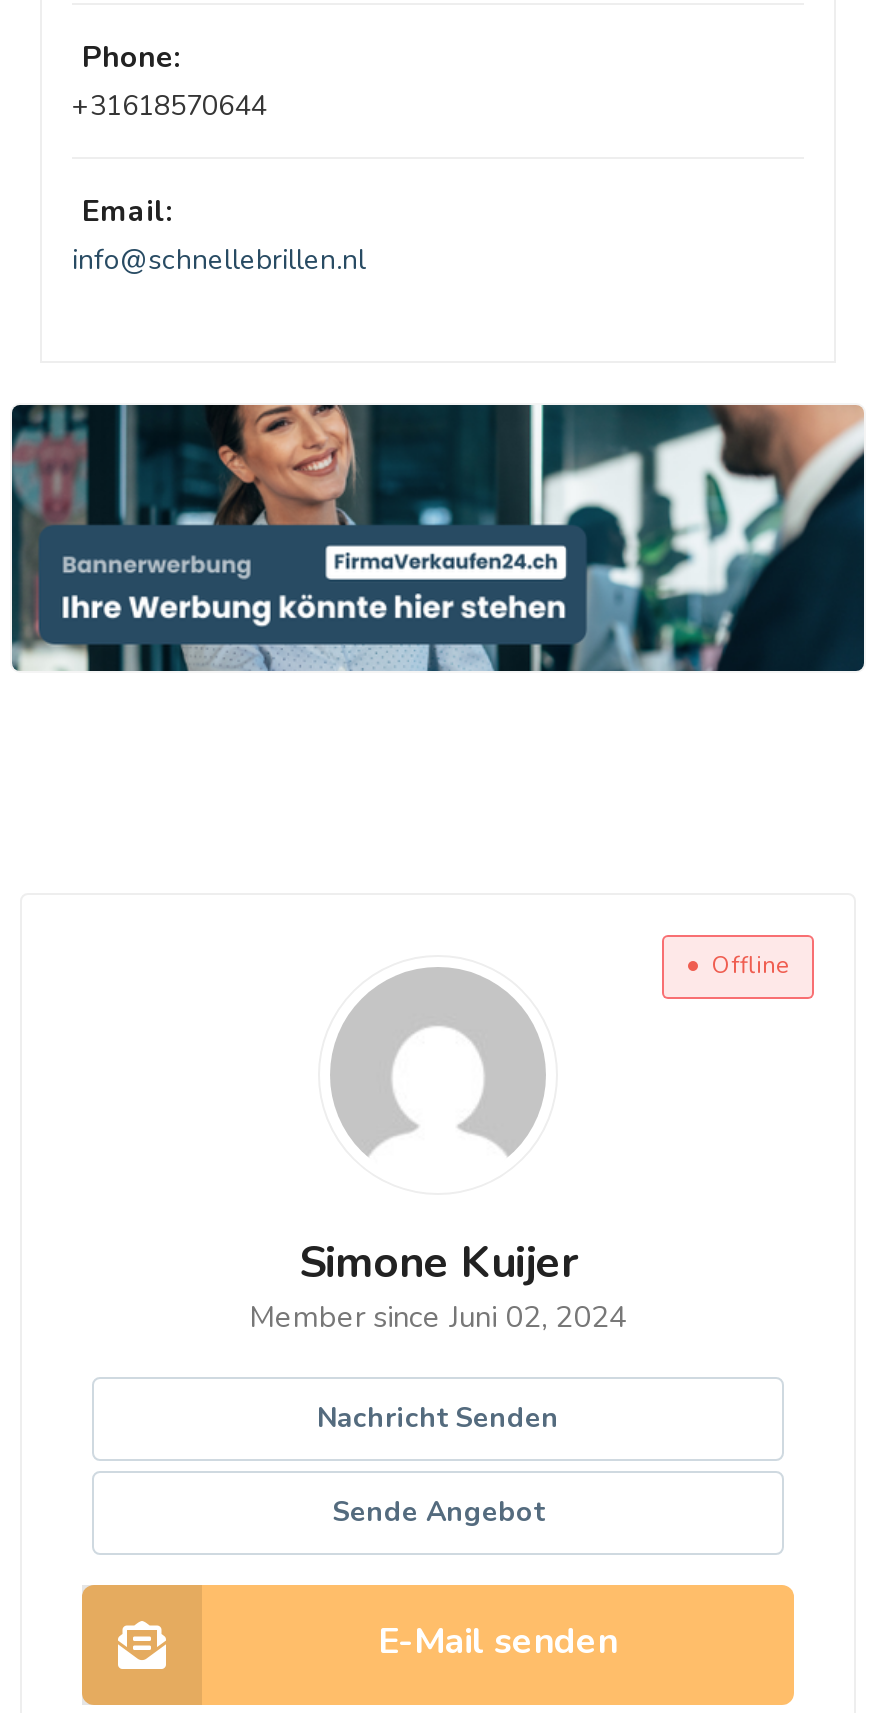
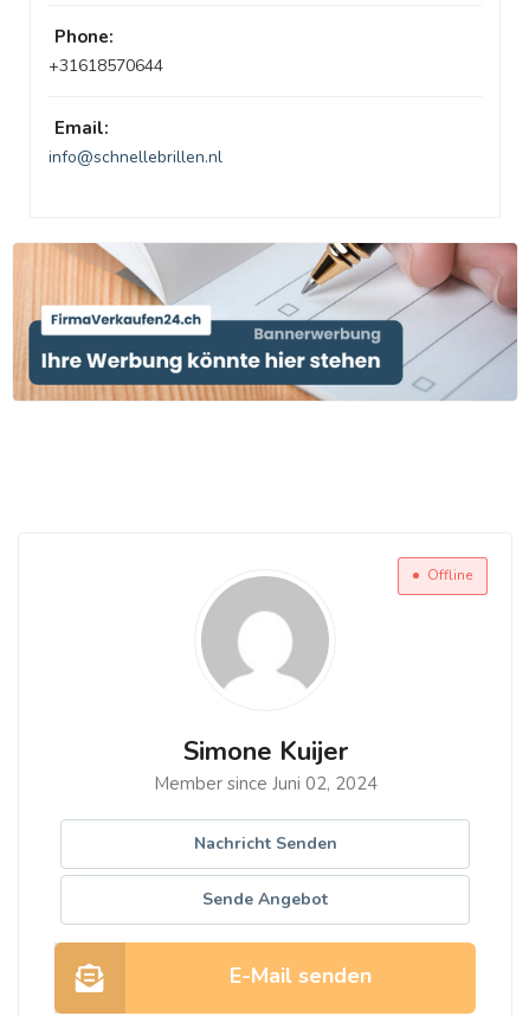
- [image]
+ [image]
